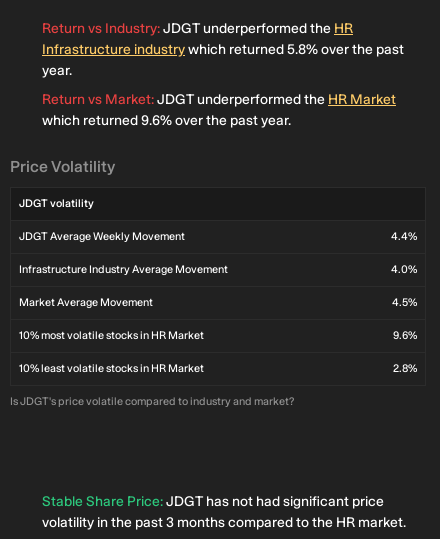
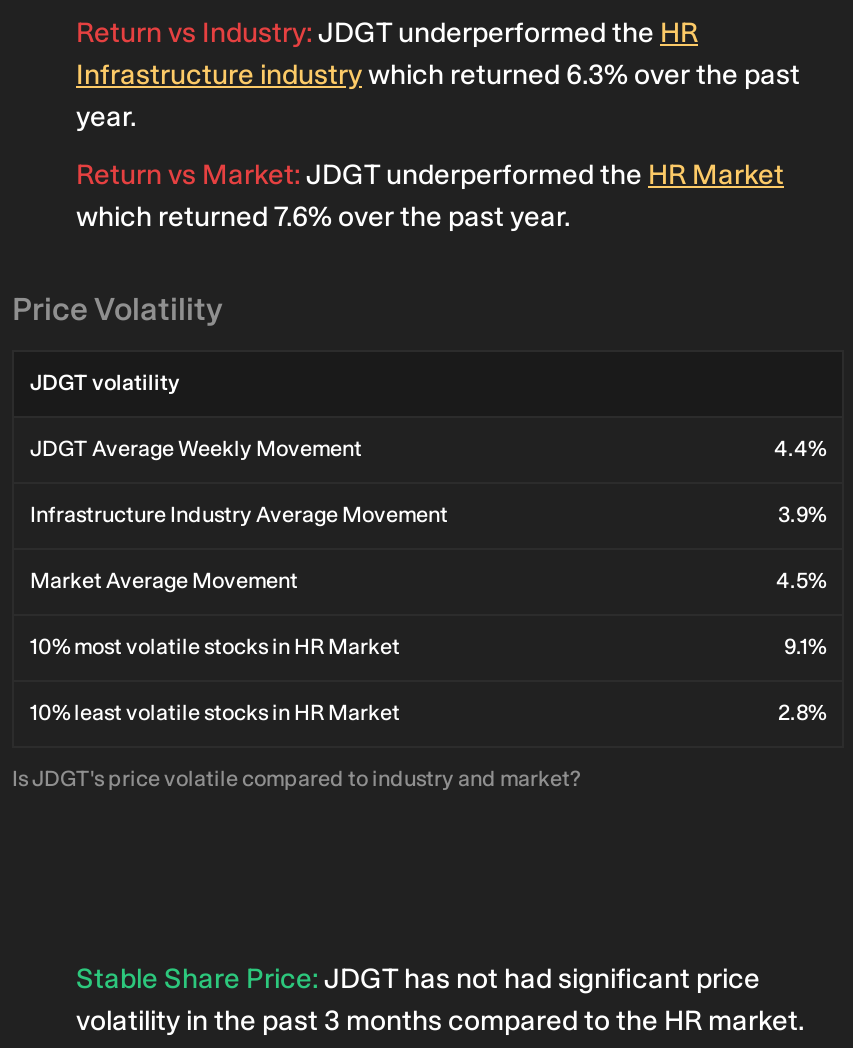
- Infrastructure industry which returned 5.8% over the past
+ Infrastructure industry which returned 6.3% over the past

- which returned 9.6% over the past year.
+ which returned 7.6% over the past year.

- 4.0%
+ 3.9%

- 9.6%
+ 9.1%
